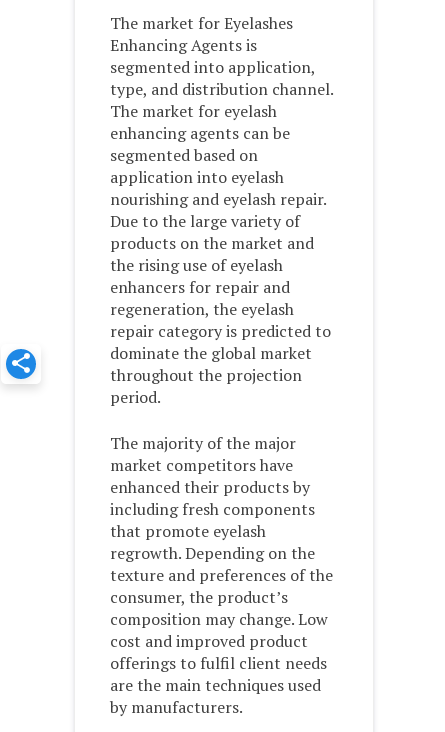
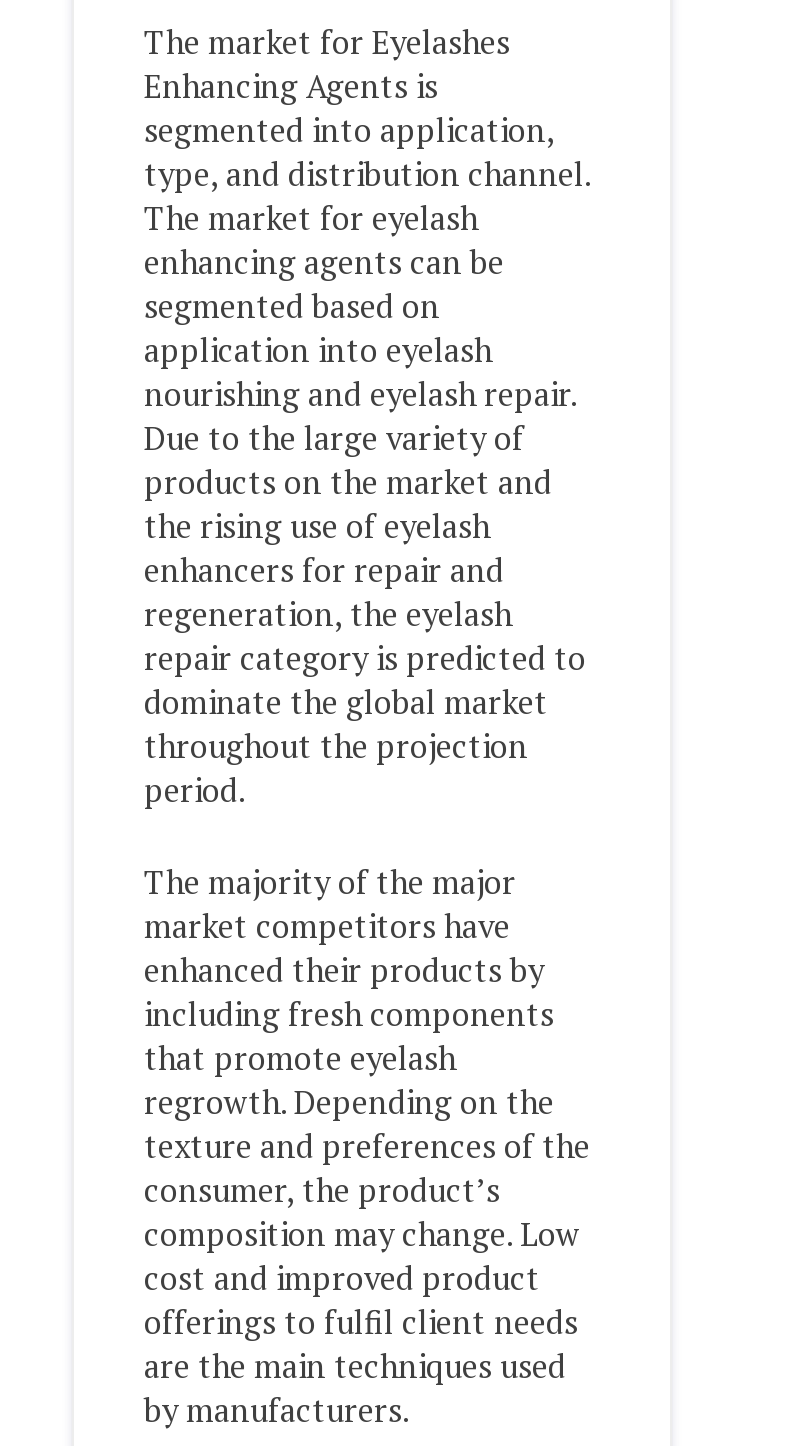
- [image]
